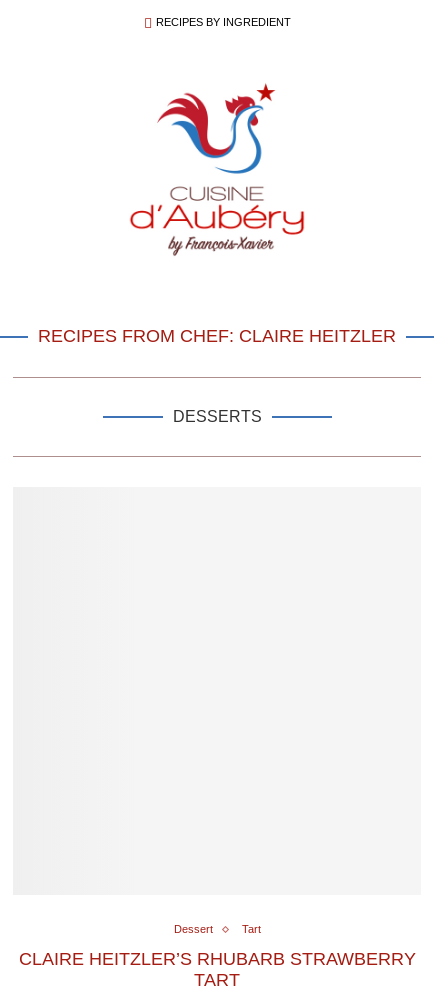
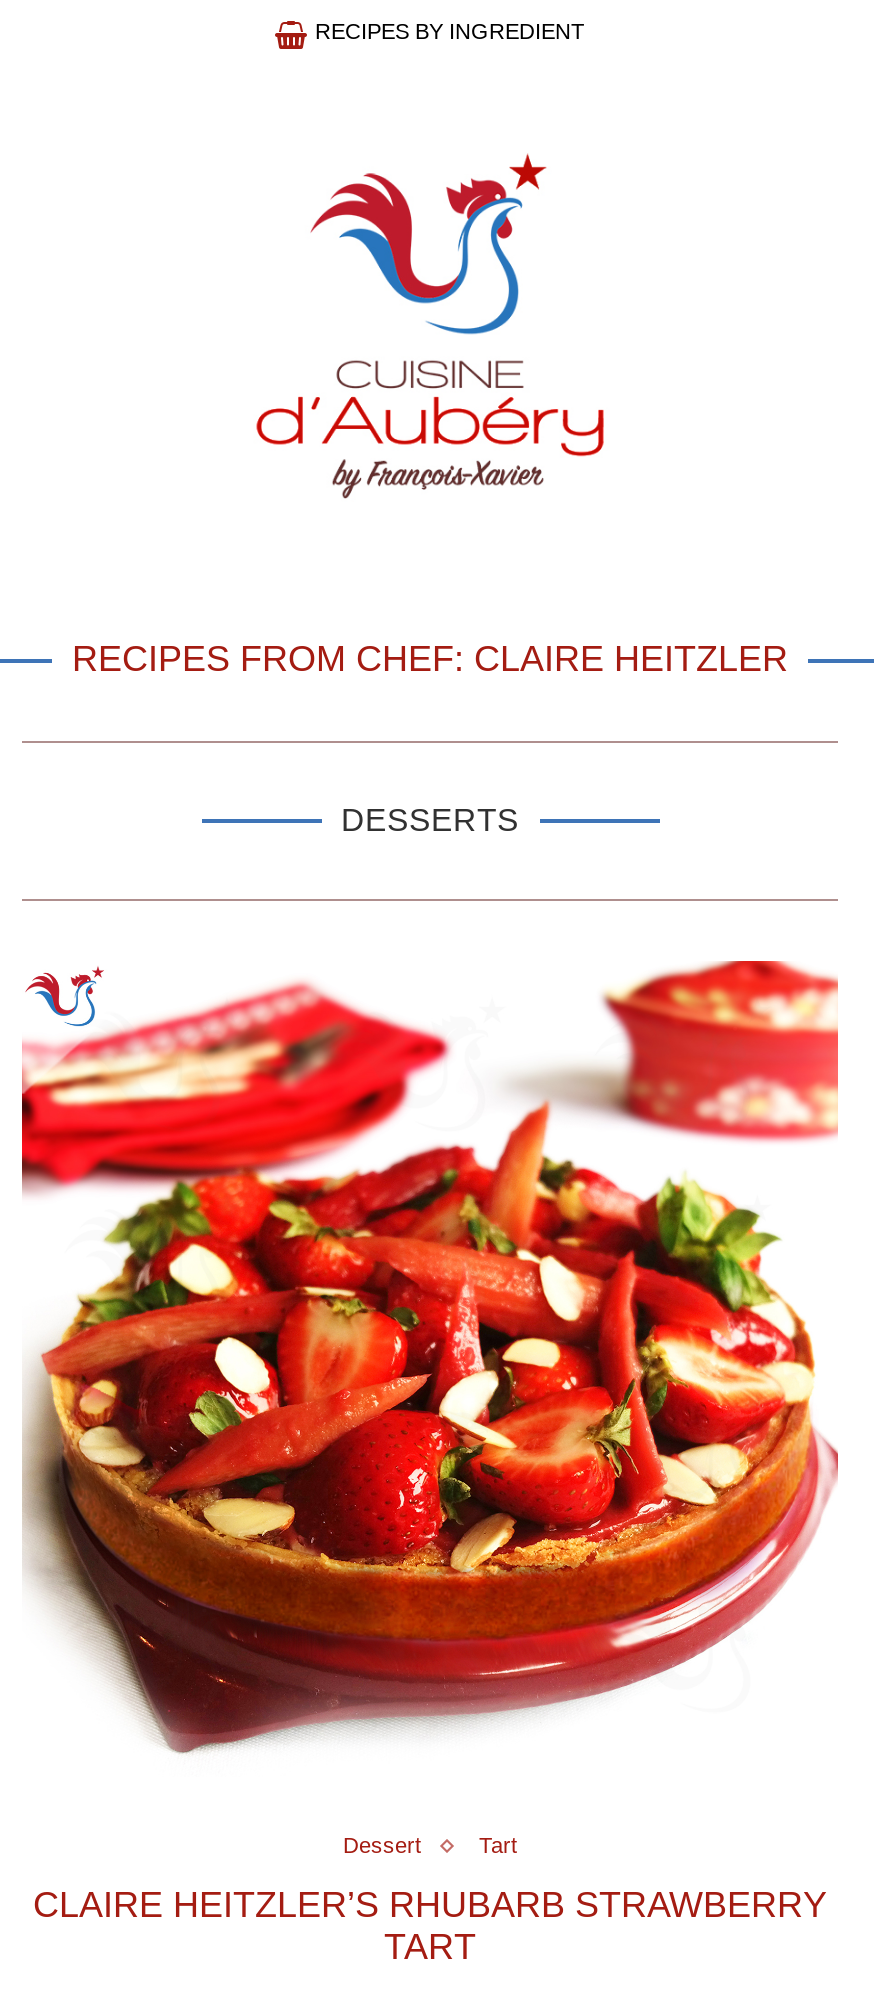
+ [image]
